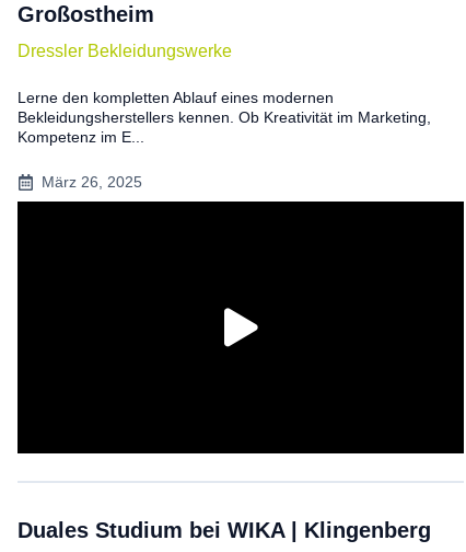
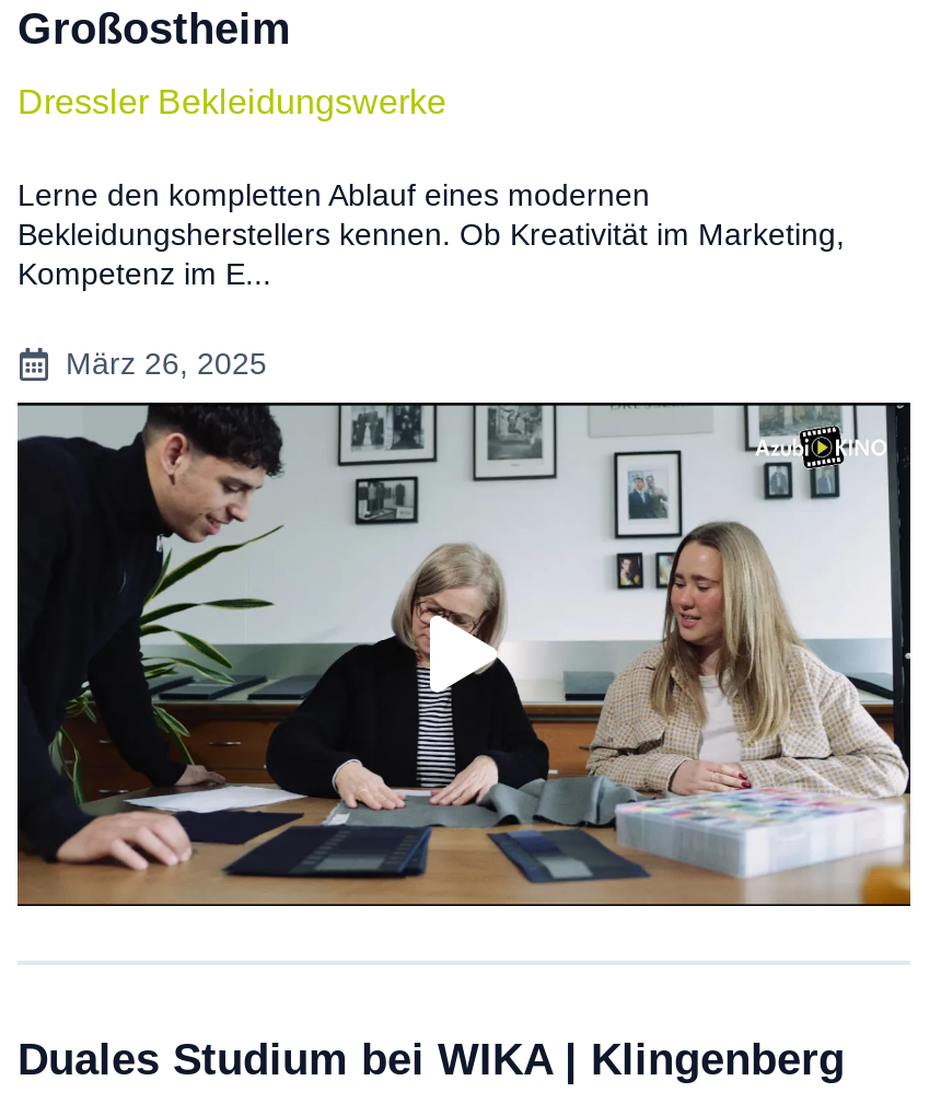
+ [image]
